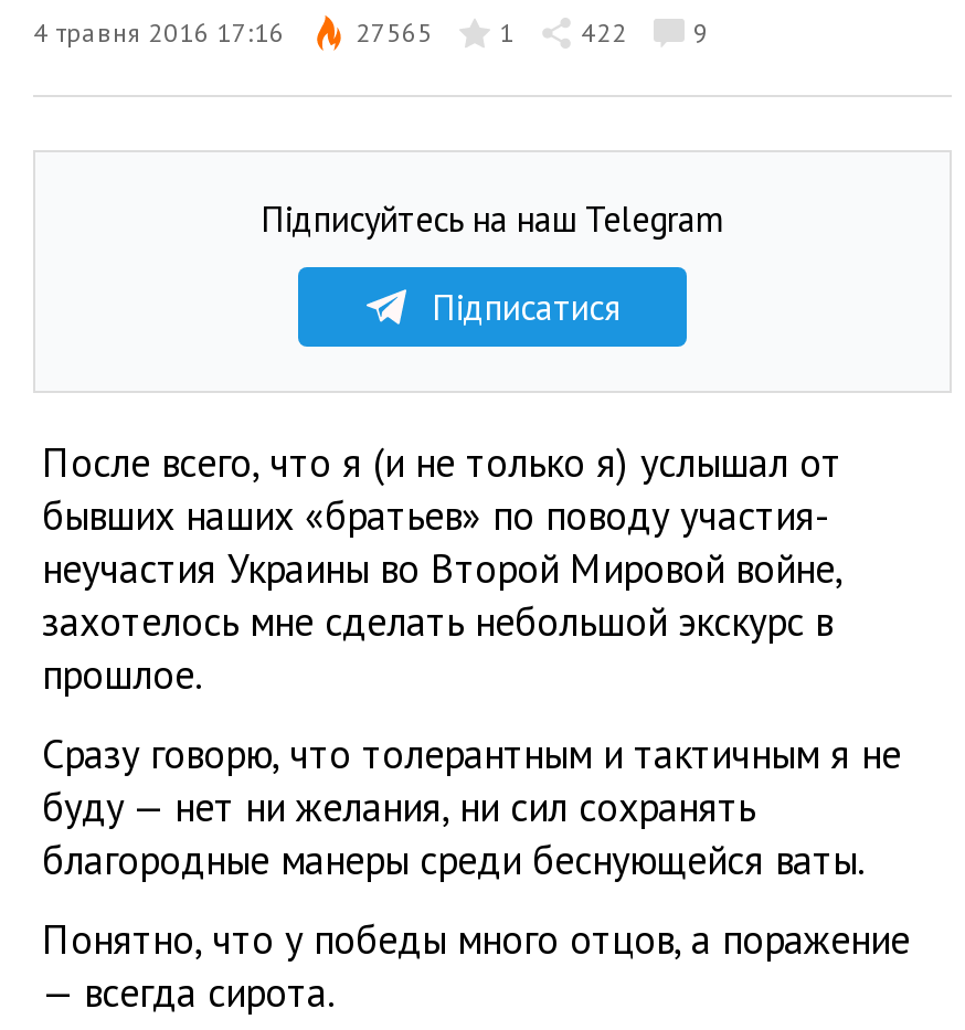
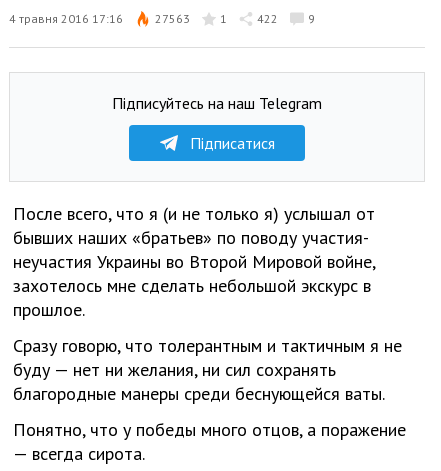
- 27565 1 422 9
+ 27563 1 422 9
